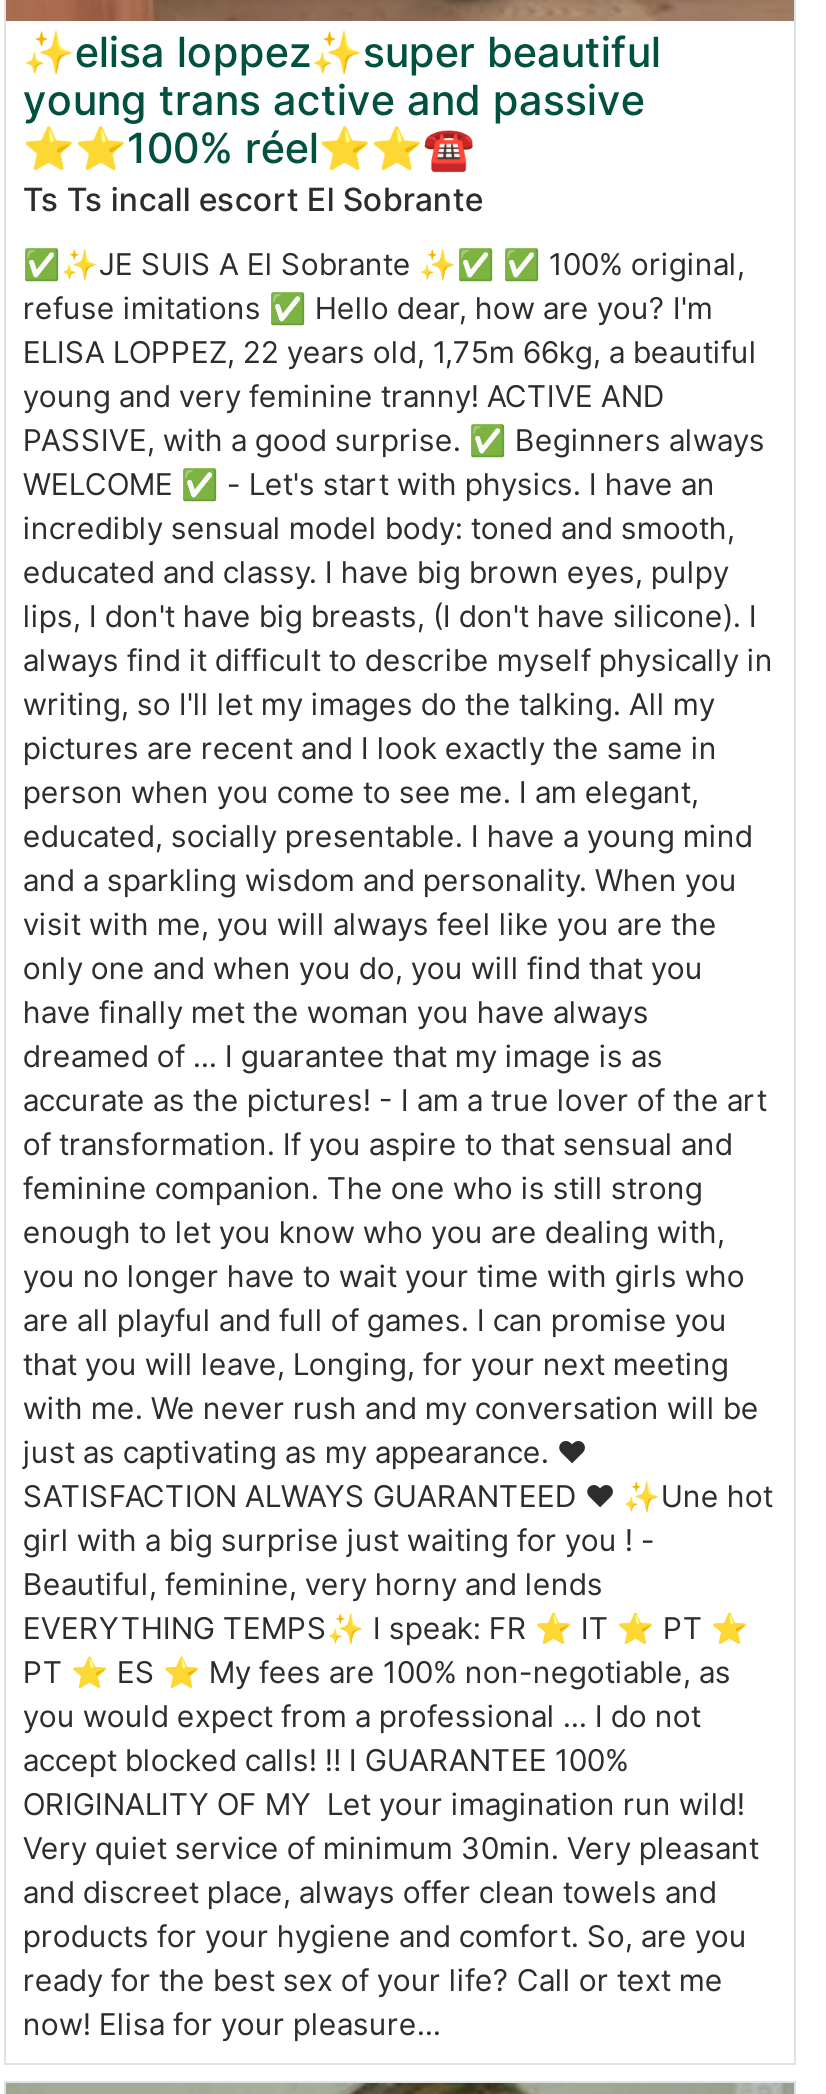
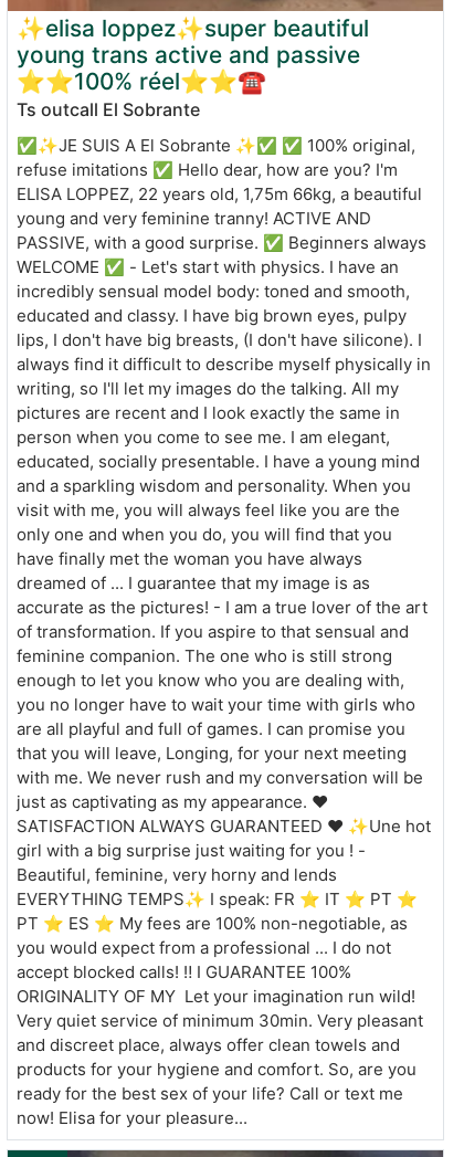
- Ts Ts incall escort El Sobrante
+ Ts outcall El Sobrante
